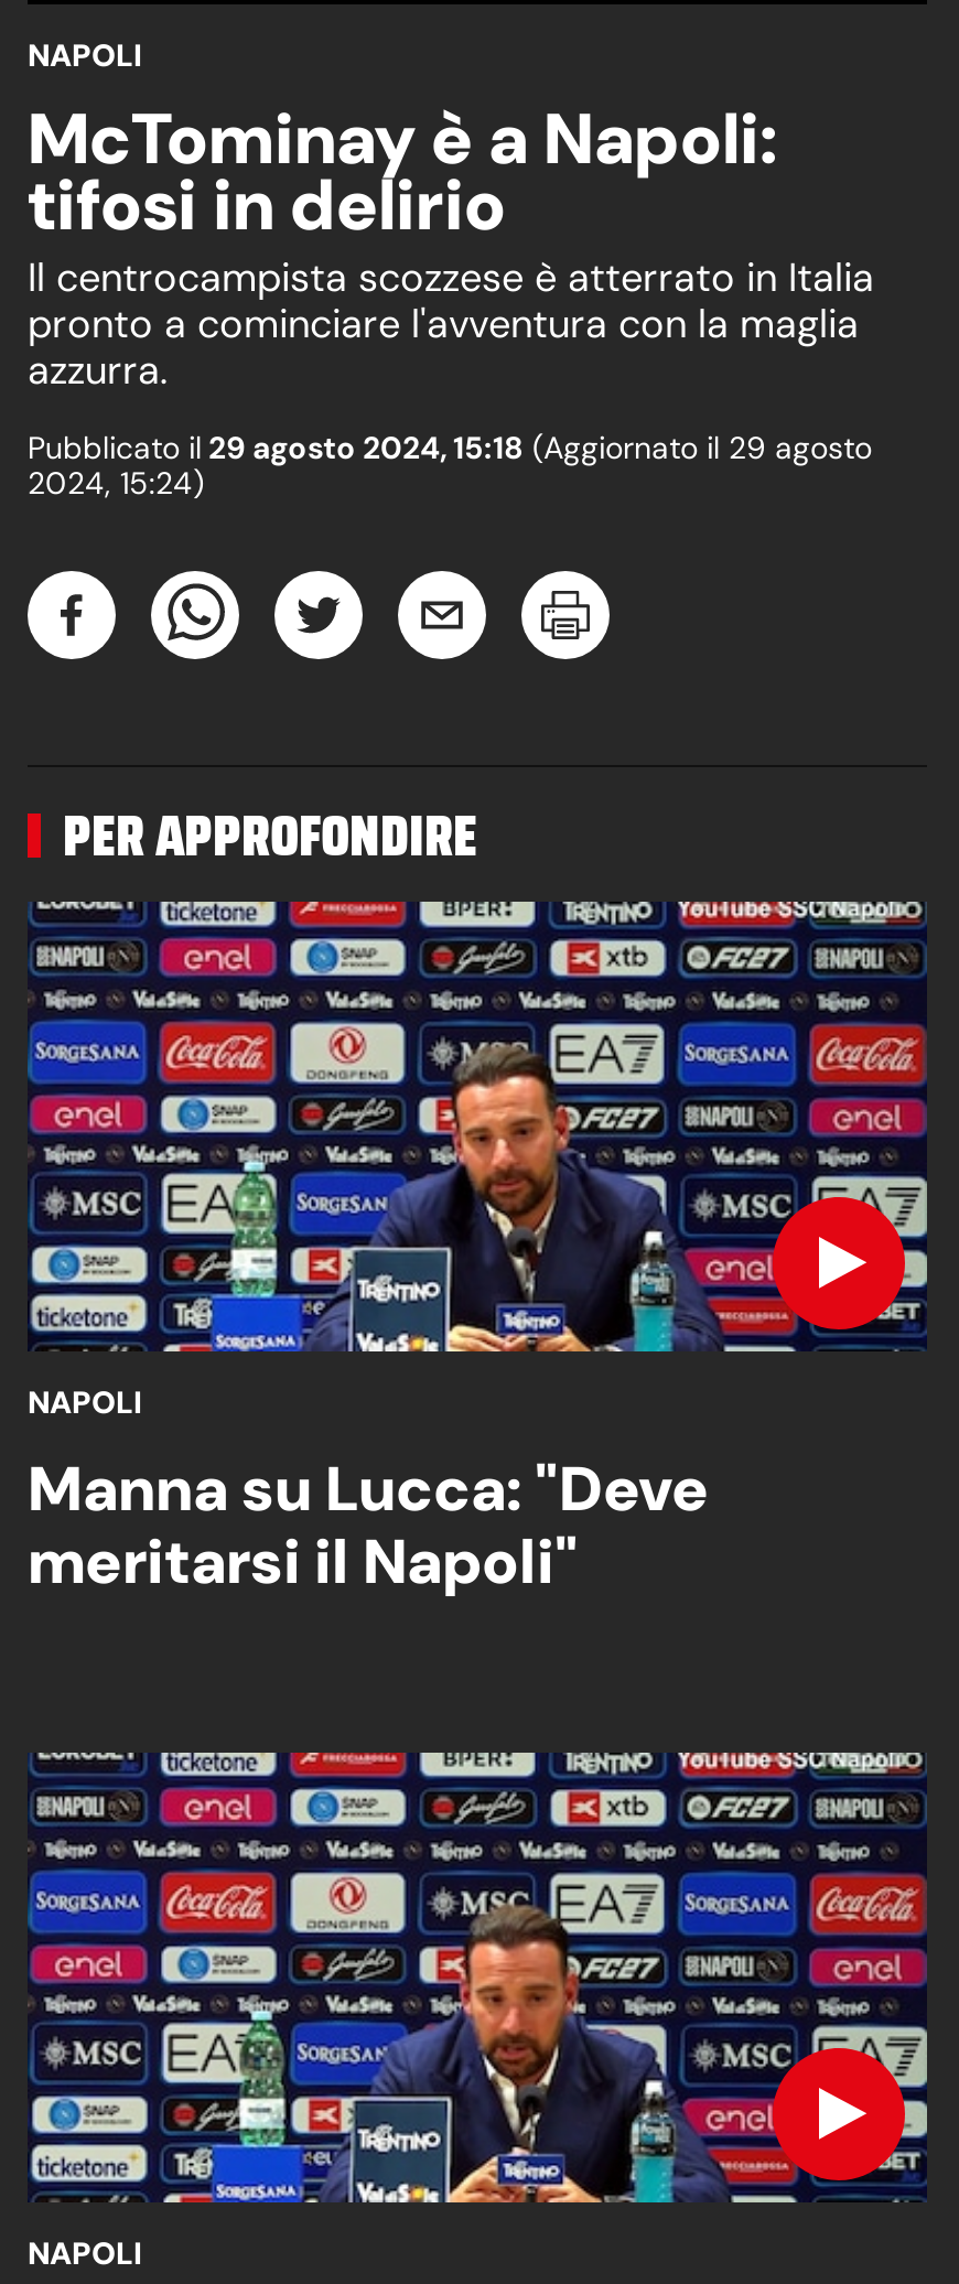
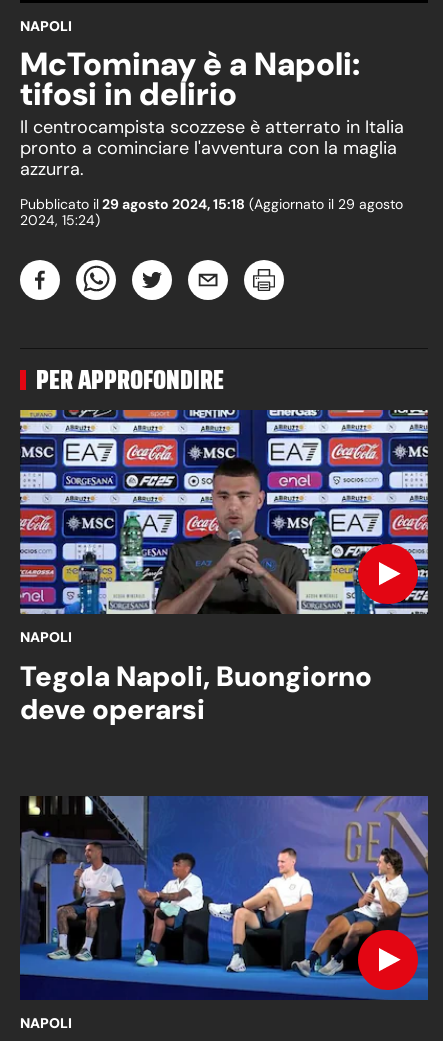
- [image]
+ [image]

- Manna su Lucca: "Deve
- meritarsi il Napoli"
+ Tegola Napoli, Buongiorno
+ deve operarsi

- [image]
+ [image]
